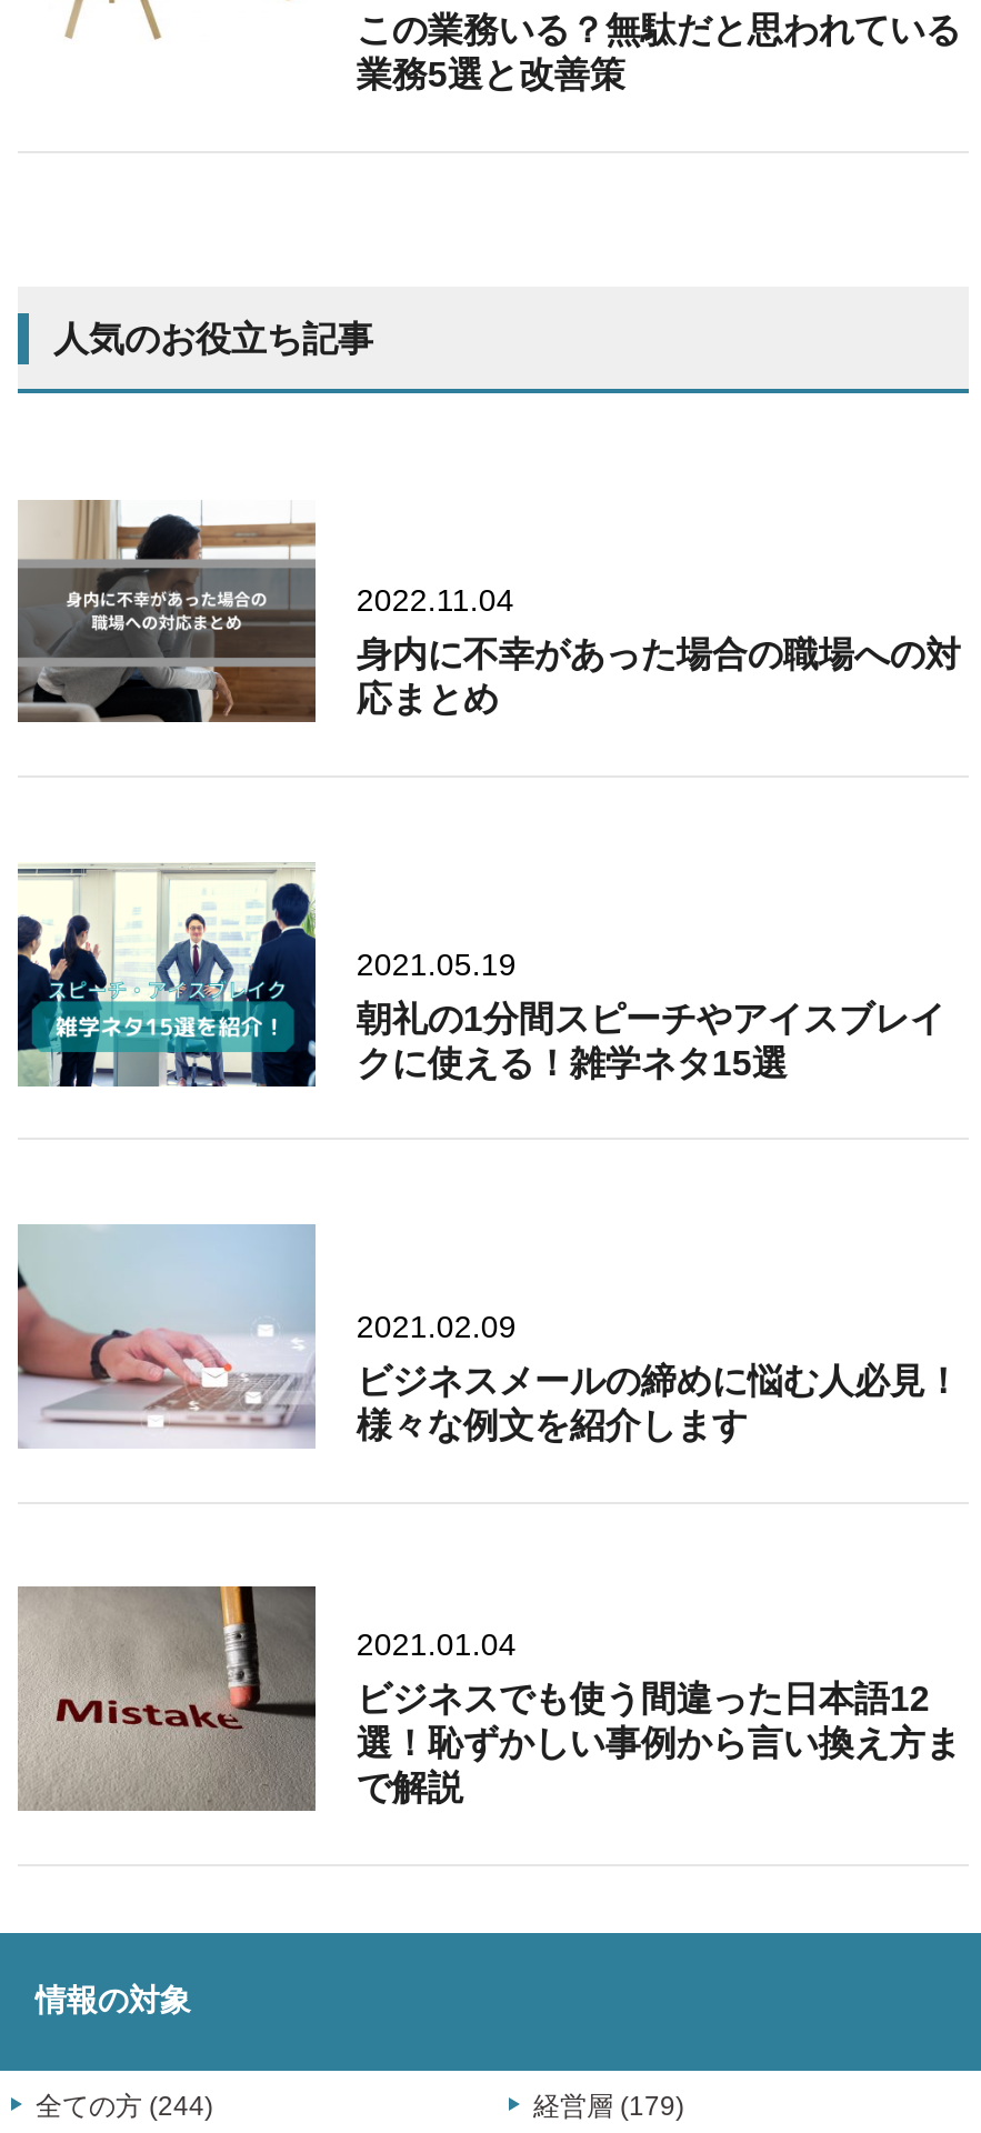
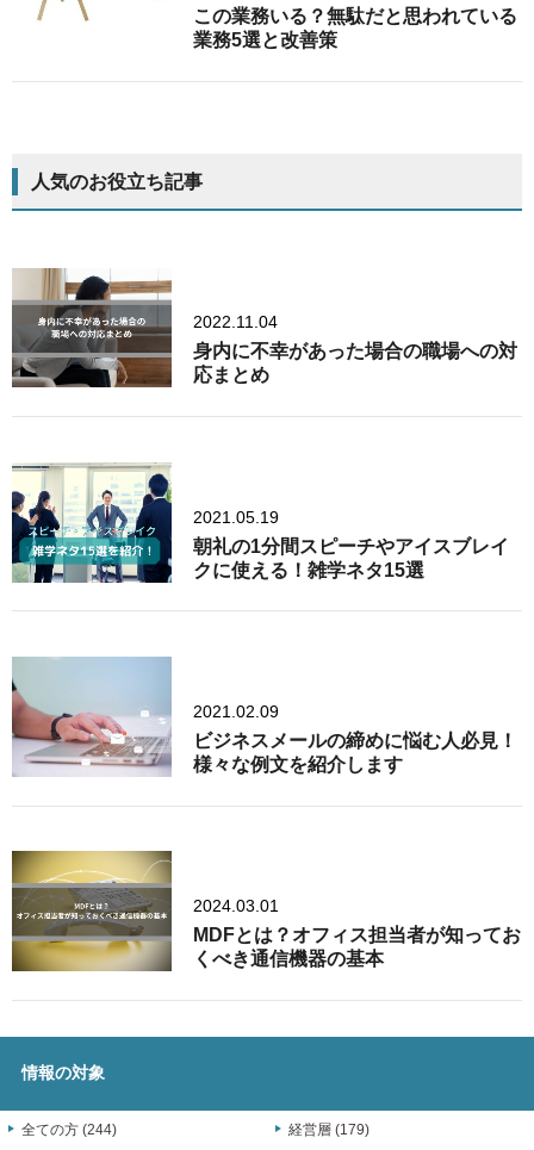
- [image]
- 2021.01.04
+ [image]
+ 2024.03.01

- ビジネスでも使う間違った日本語12
- 選！恥ずかしい事例から言い換え方ま
- で解説
+ MDFとは？オフィス担当者が知ってお
+ くべき通信機器の基本
